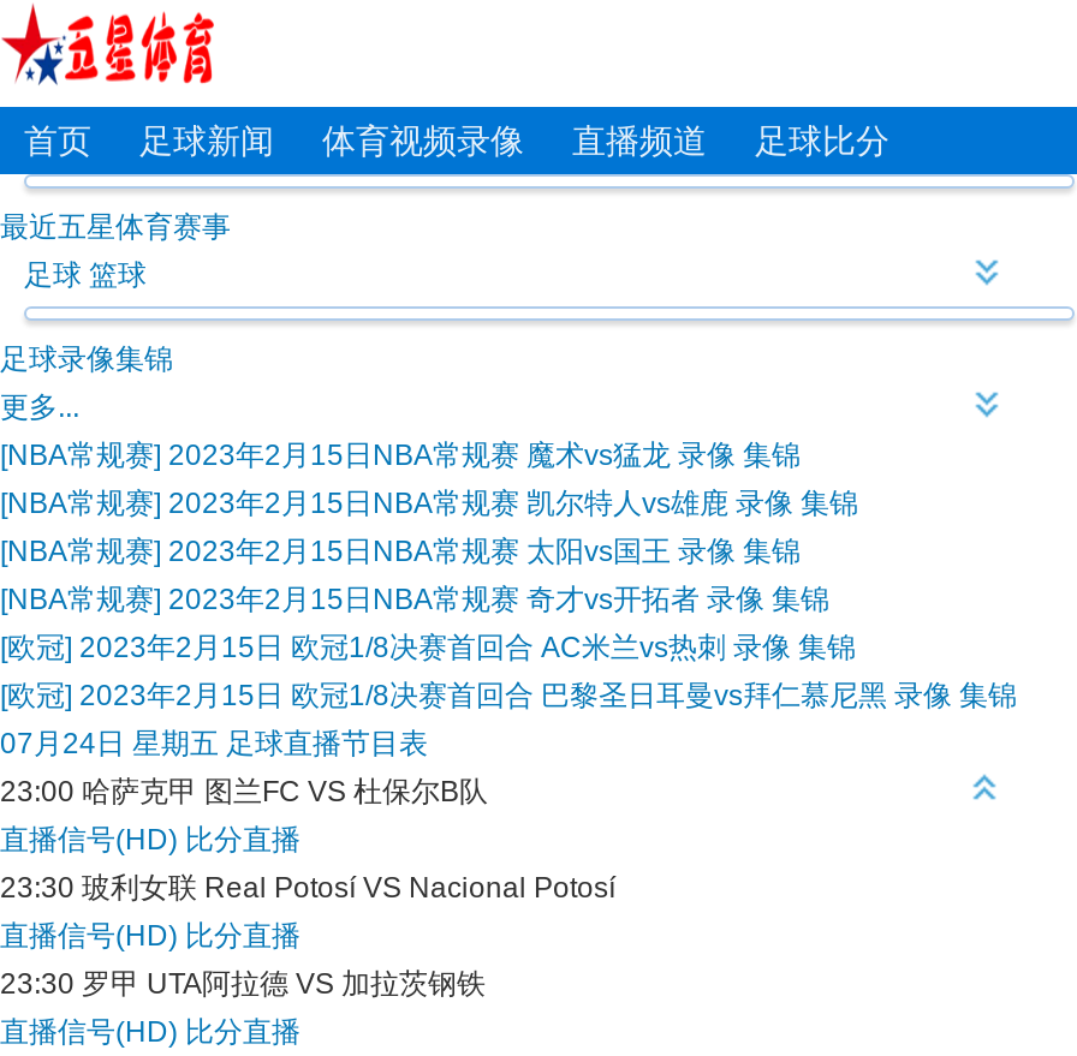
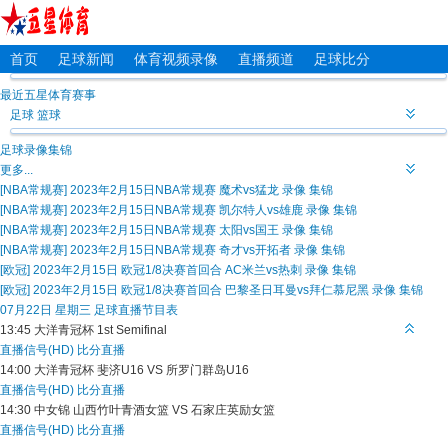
- 07月24日 星期五 足球直播节目表
- 23:00 哈萨克甲图兰FC VS 杜保尔B队
+ 07月22日 星期三 足球直播节目表
+ 13:45 大洋青冠杯1st Semifinal

- 23:30 玻利女联Real Potosí VS Nacional Potosí
+ 14:00 大洋青冠杯斐济U16 VS 所罗门群岛U16

- 23:30 罗甲UTA阿拉德 VS 加拉茨钢铁
+ 14:30 中女锦山西竹叶青酒女篮 VS 石家庄英励女篮
